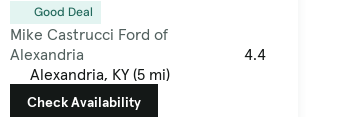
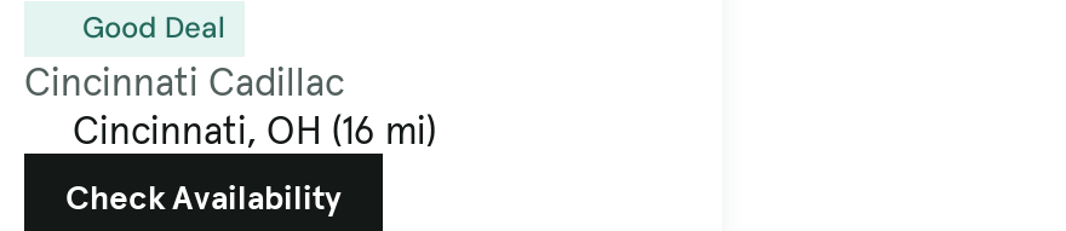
- Mike Castrucci Ford of
- Alexandria
- 4.4
- Alexandria, KY (5 mi)
+ Cincinnati Cadillac
+ Cincinnati, OH (16 mi)
